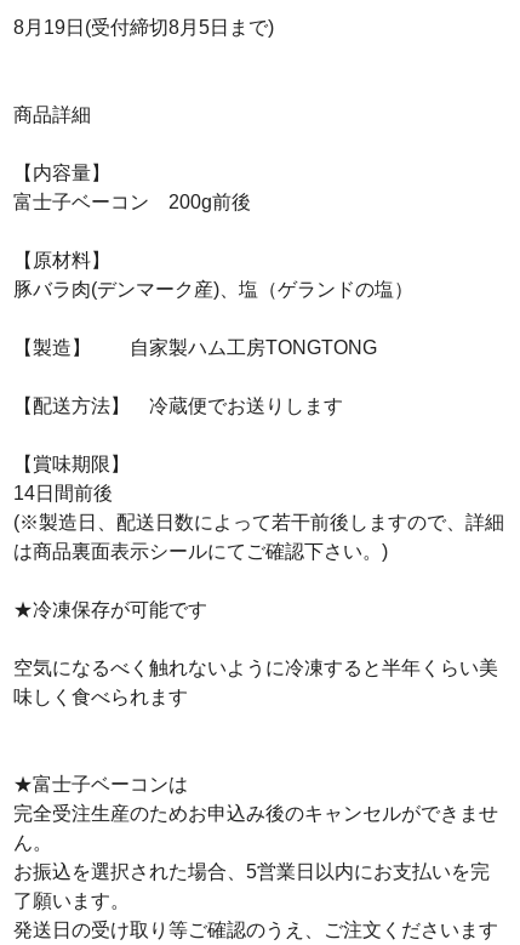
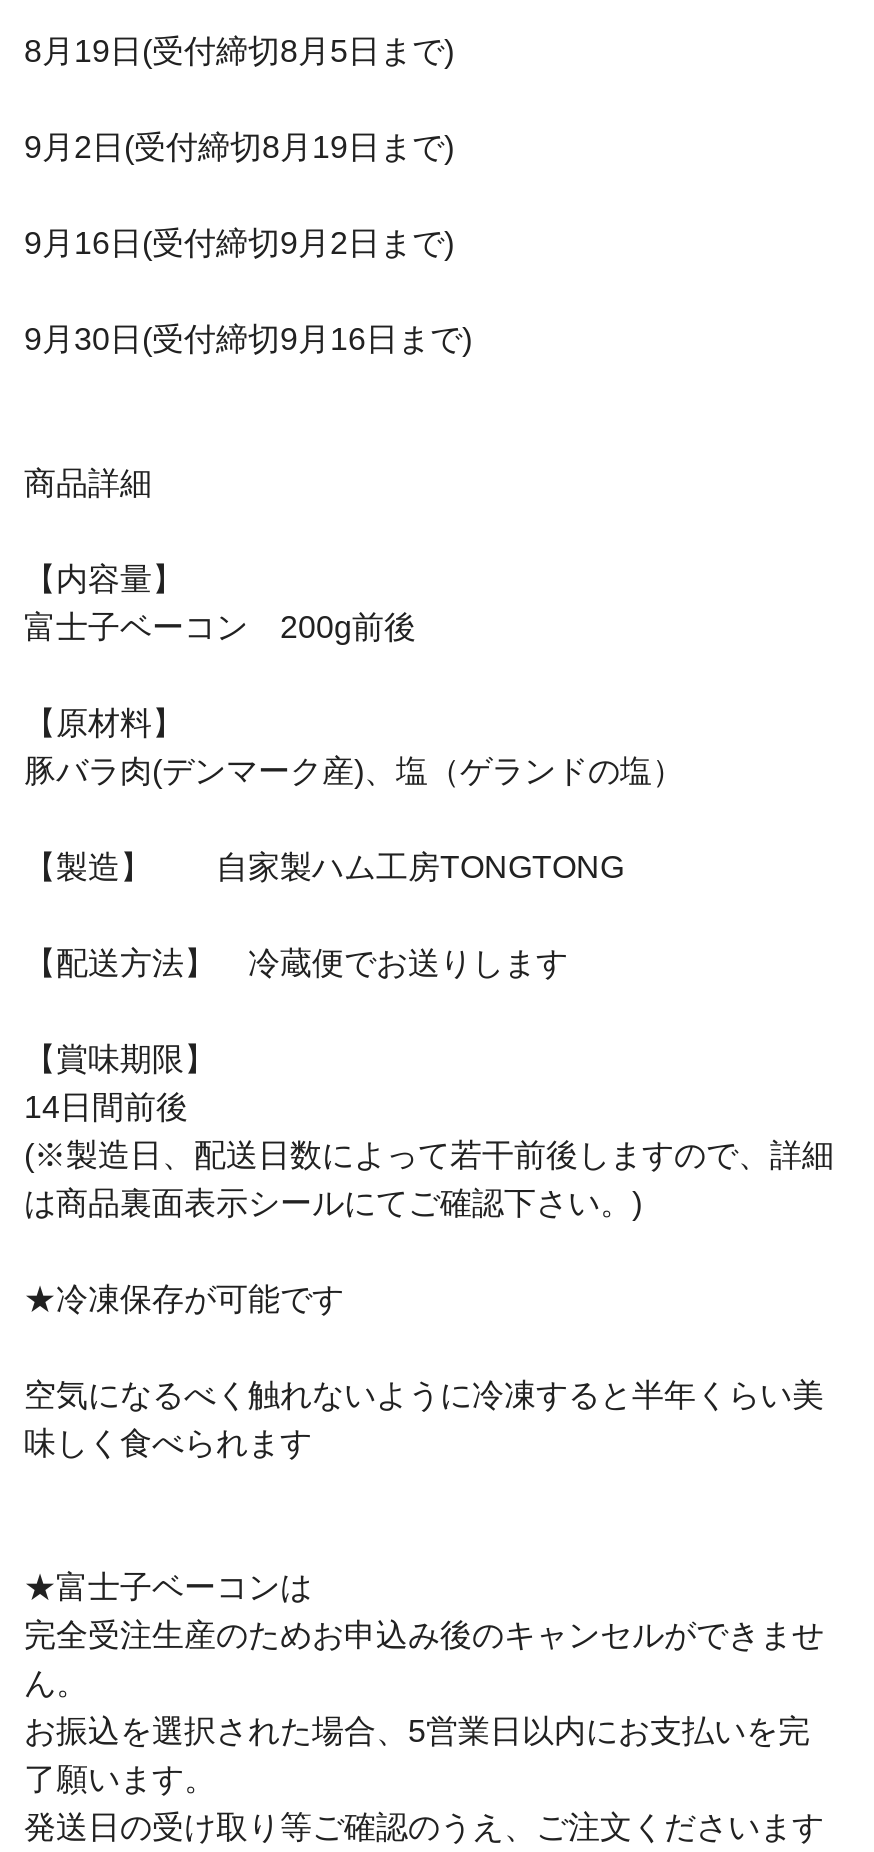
+ 9月2日(受付締切8月19日まで)
+ 9月16日(受付締切9月2日まで)
+ 9月30日(受付締切9月16日まで)
